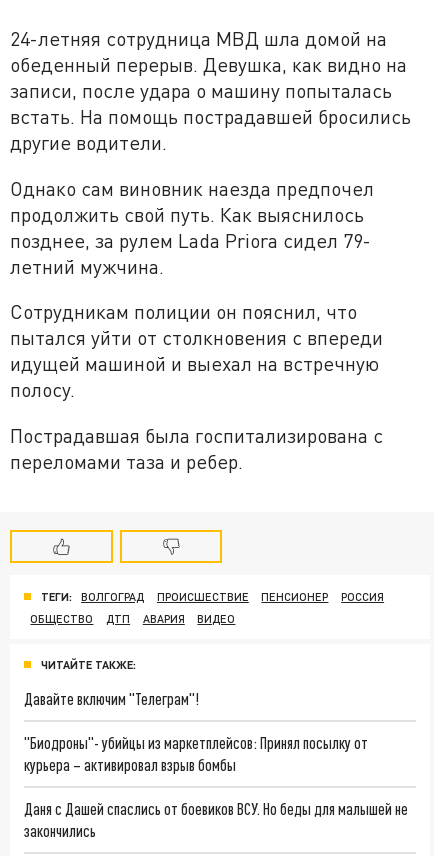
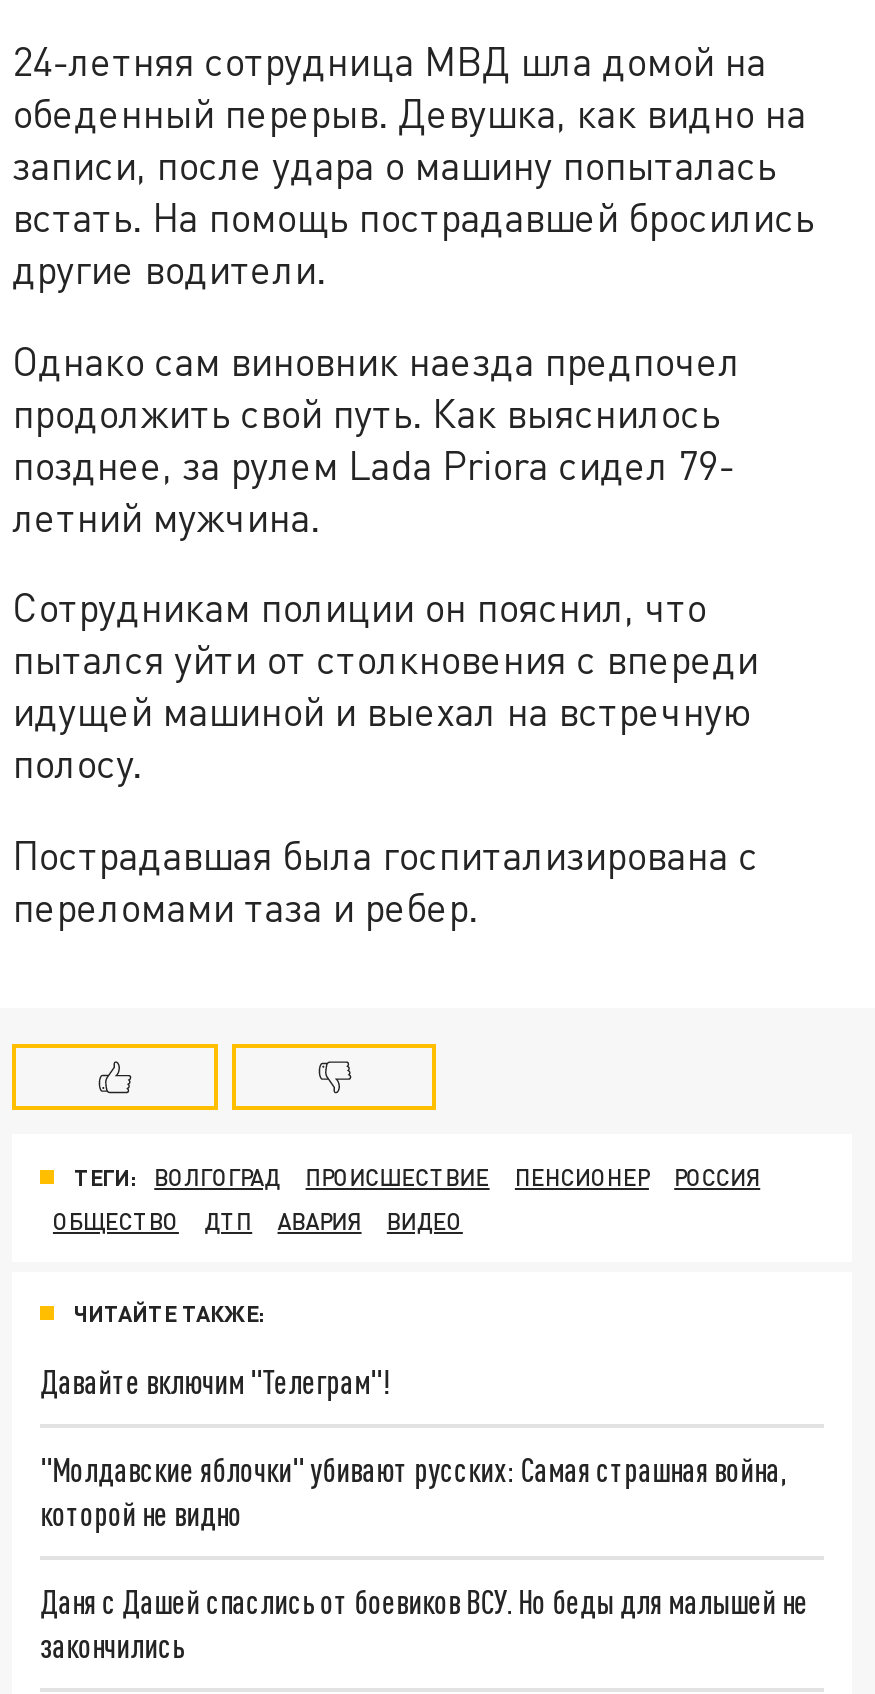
- "Биодроны"- убийцы из маркетплейсов: Принял посылку от
- курьера – активировал взрыв бомбы
+ "Молдавские яблочки" убивают русских: Самая страшная война,
+ которой не видно
